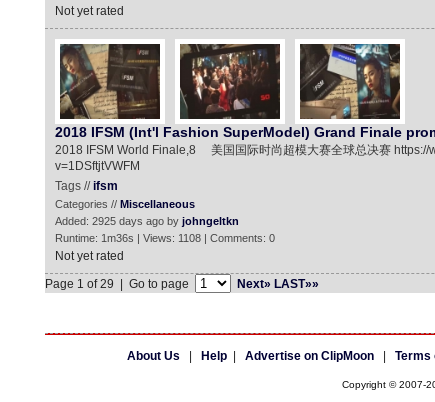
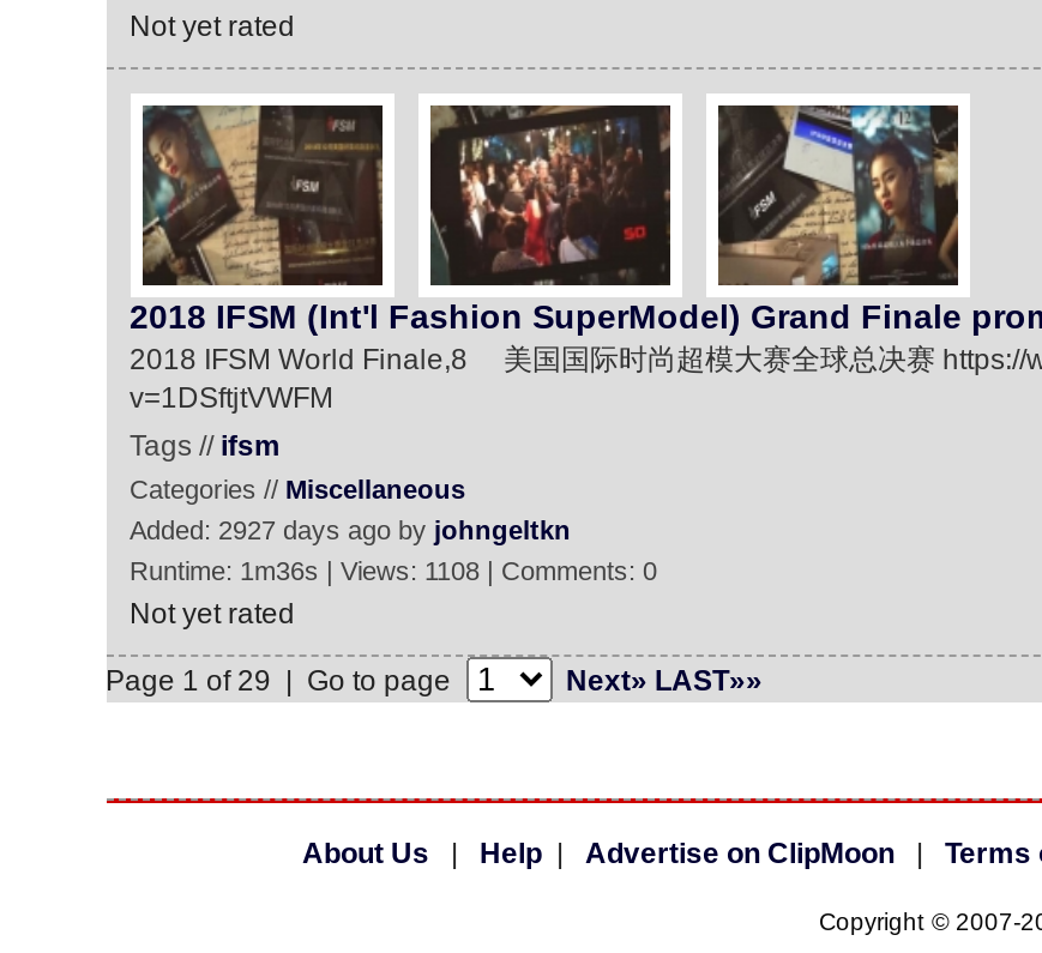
- Added: 2925 days ago by johngeltkn
+ Added: 2927 days ago by johngeltkn
